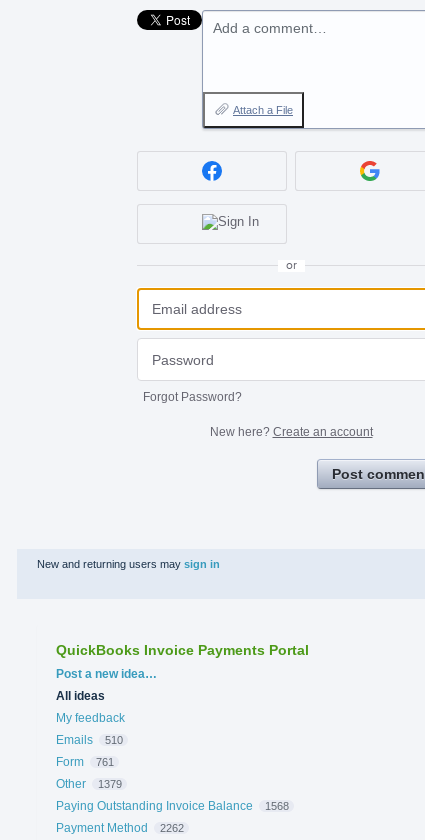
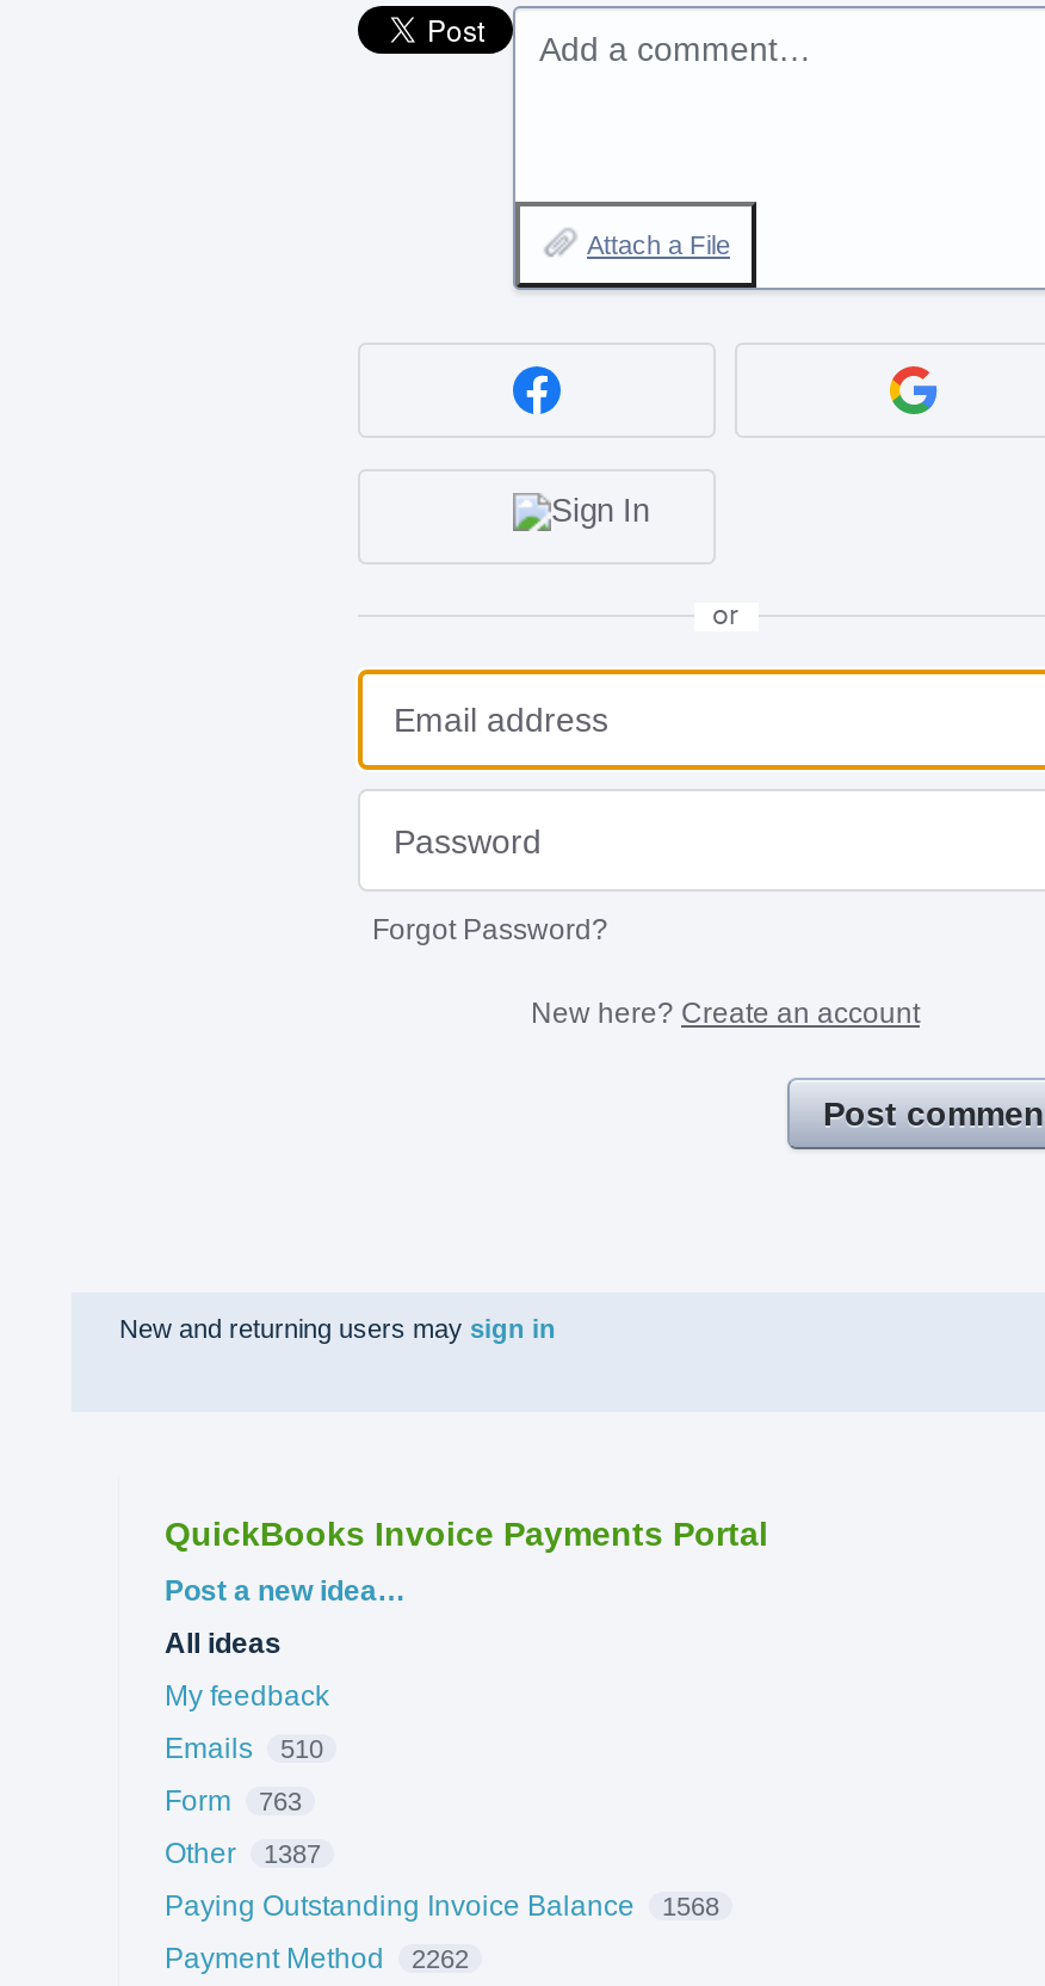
- Form 761
+ Form 763

- Other 1379
+ Other 1387
